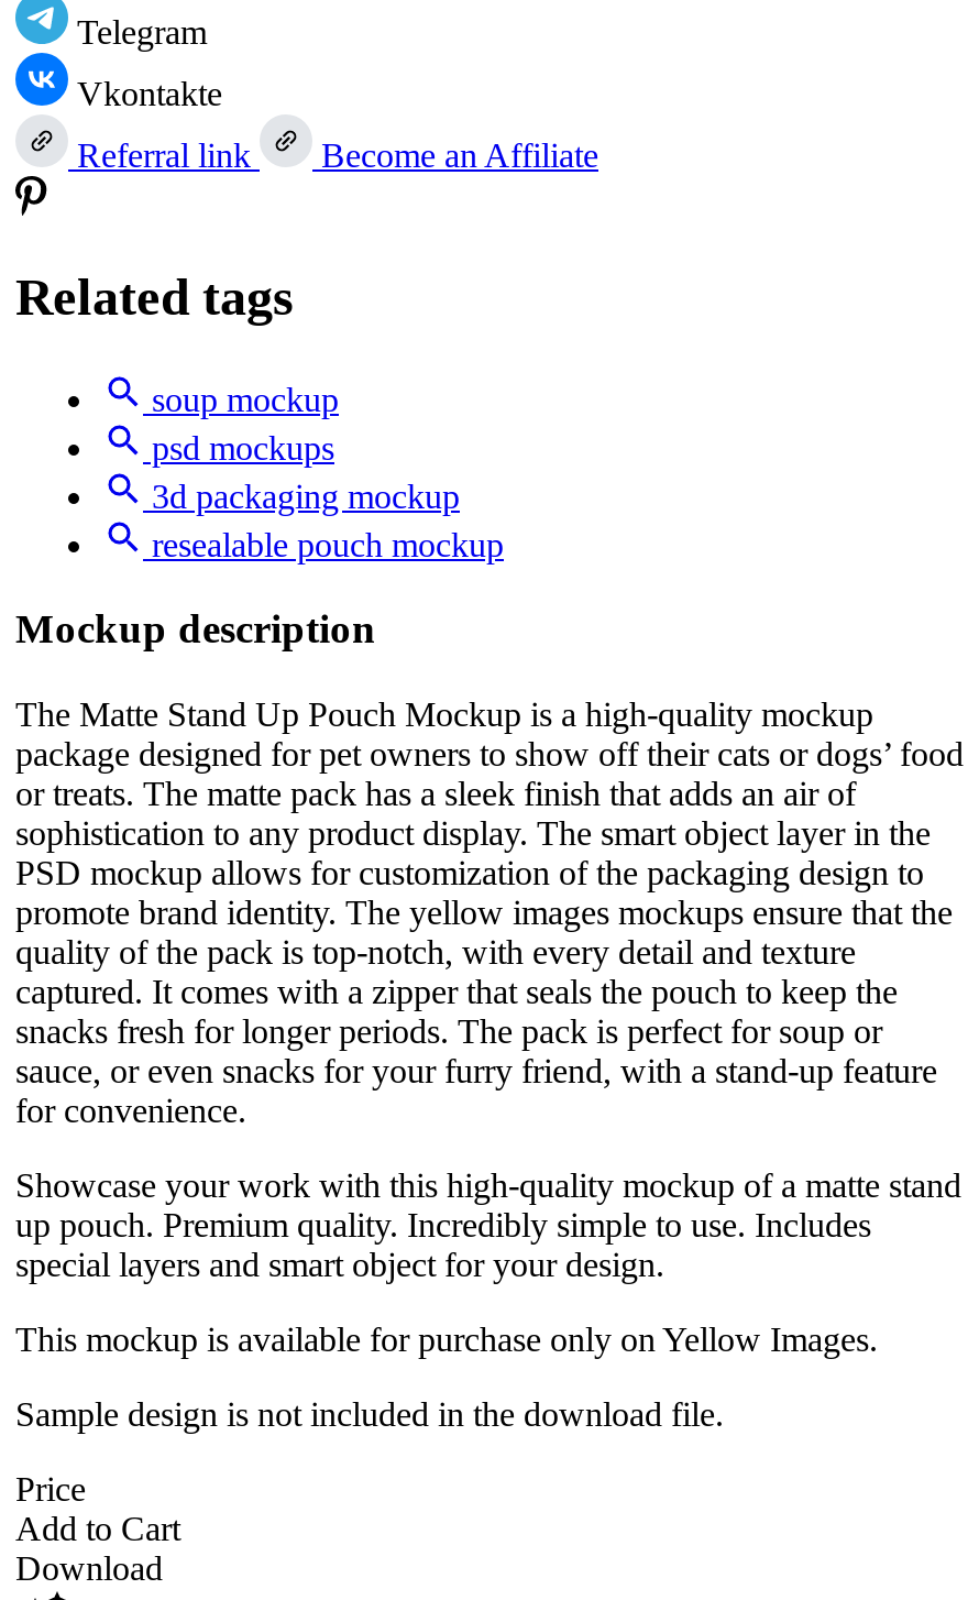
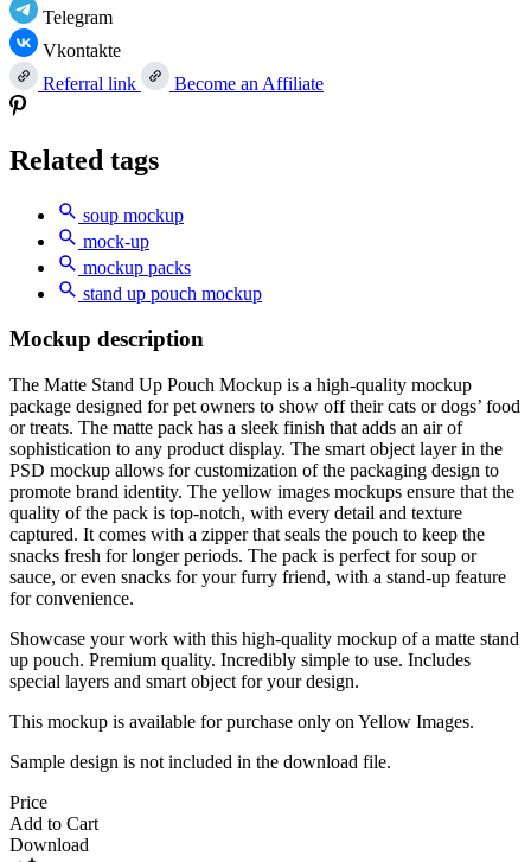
- psd mockups
- 3d packaging mockup
- resealable pouch mockup
+ mock-up
+ mockup packs
+ stand up pouch mockup
